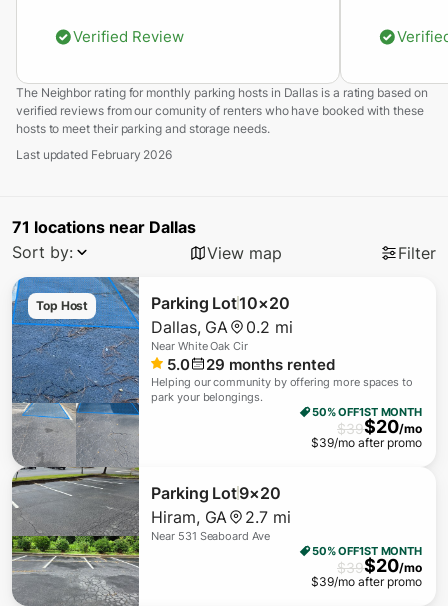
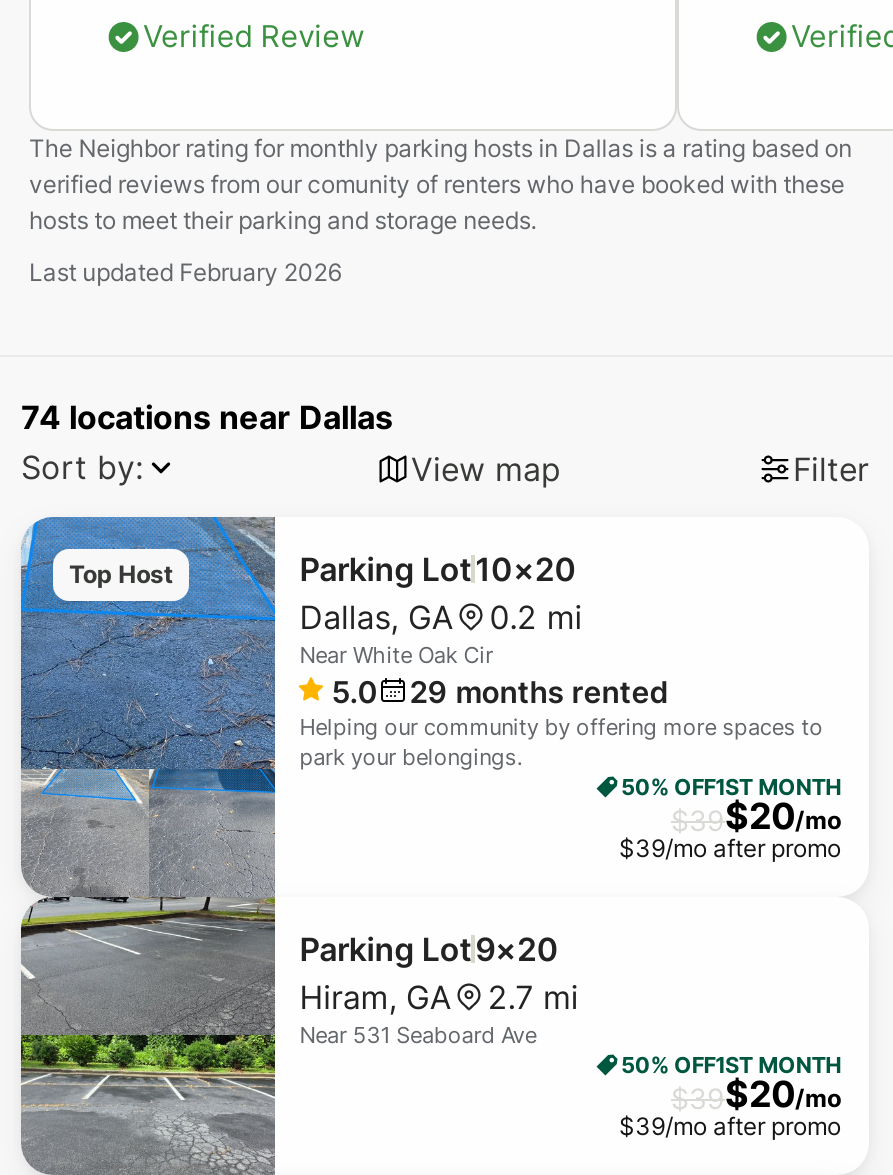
- 71 locations near Dallas
+ 74 locations near Dallas
